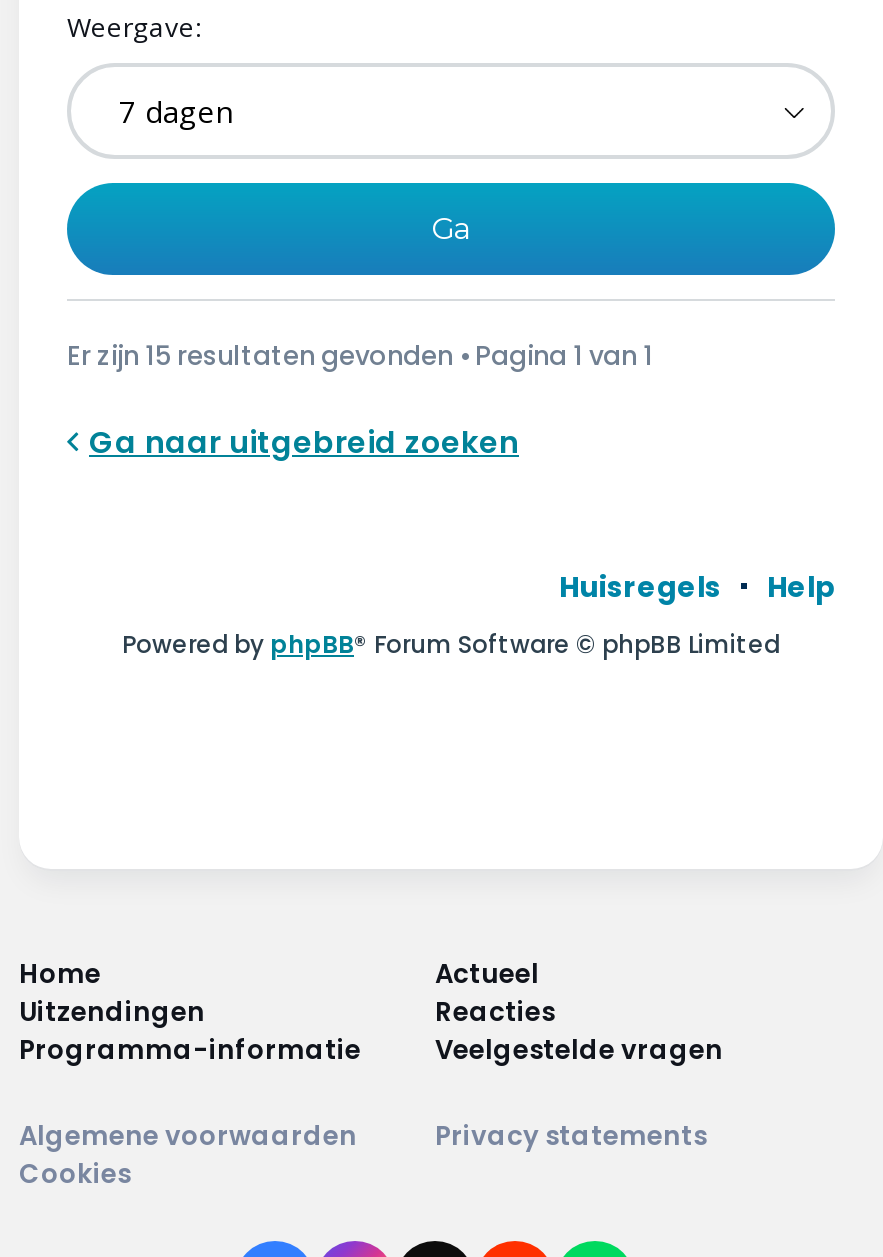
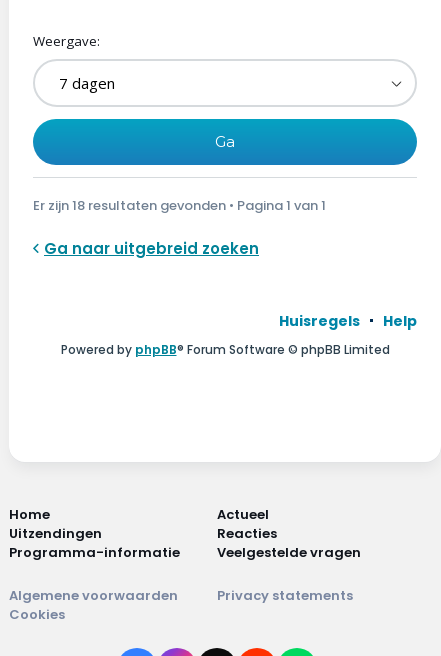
- Er zijn 15 resultaten gevonden • Pagina 1 van 1
+ Er zijn 18 resultaten gevonden • Pagina 1 van 1
